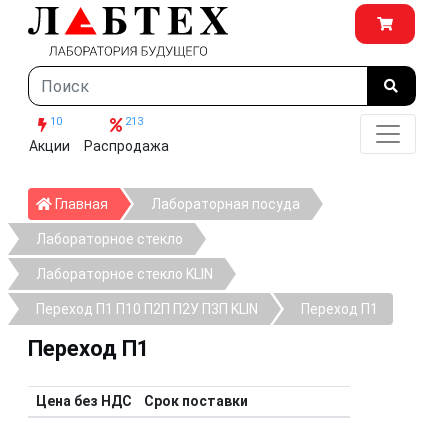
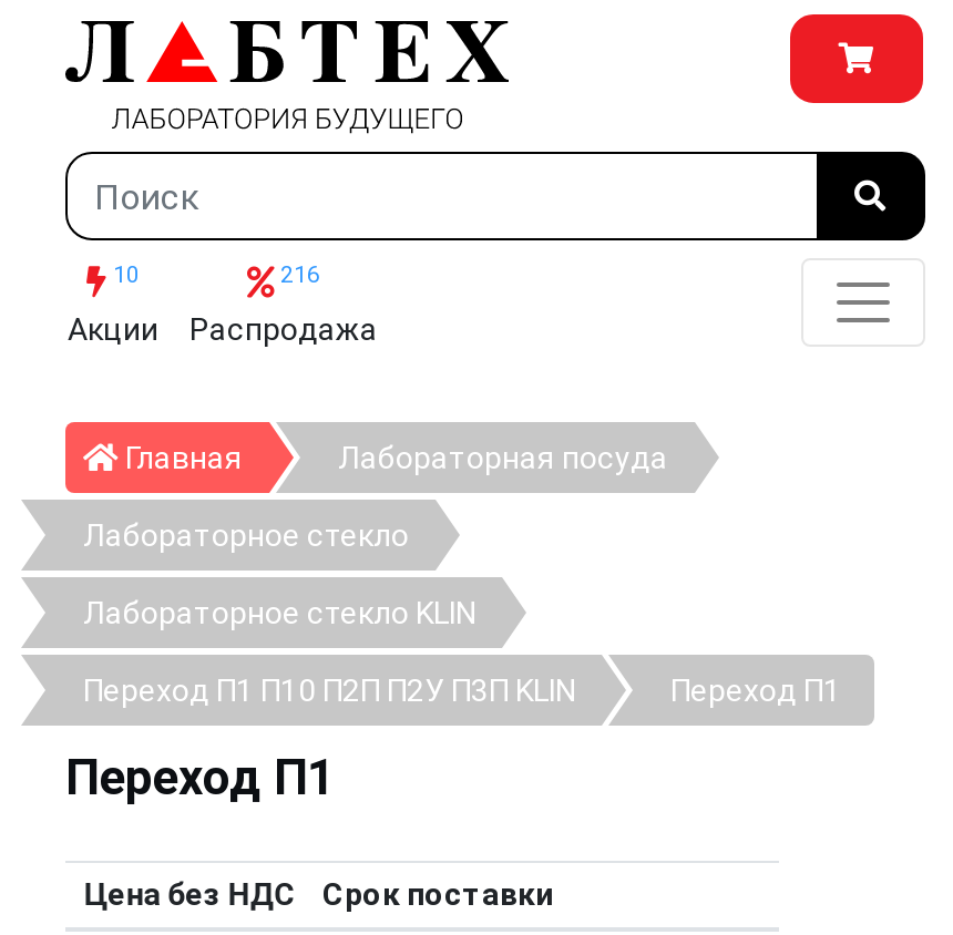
- 213
+ 216
